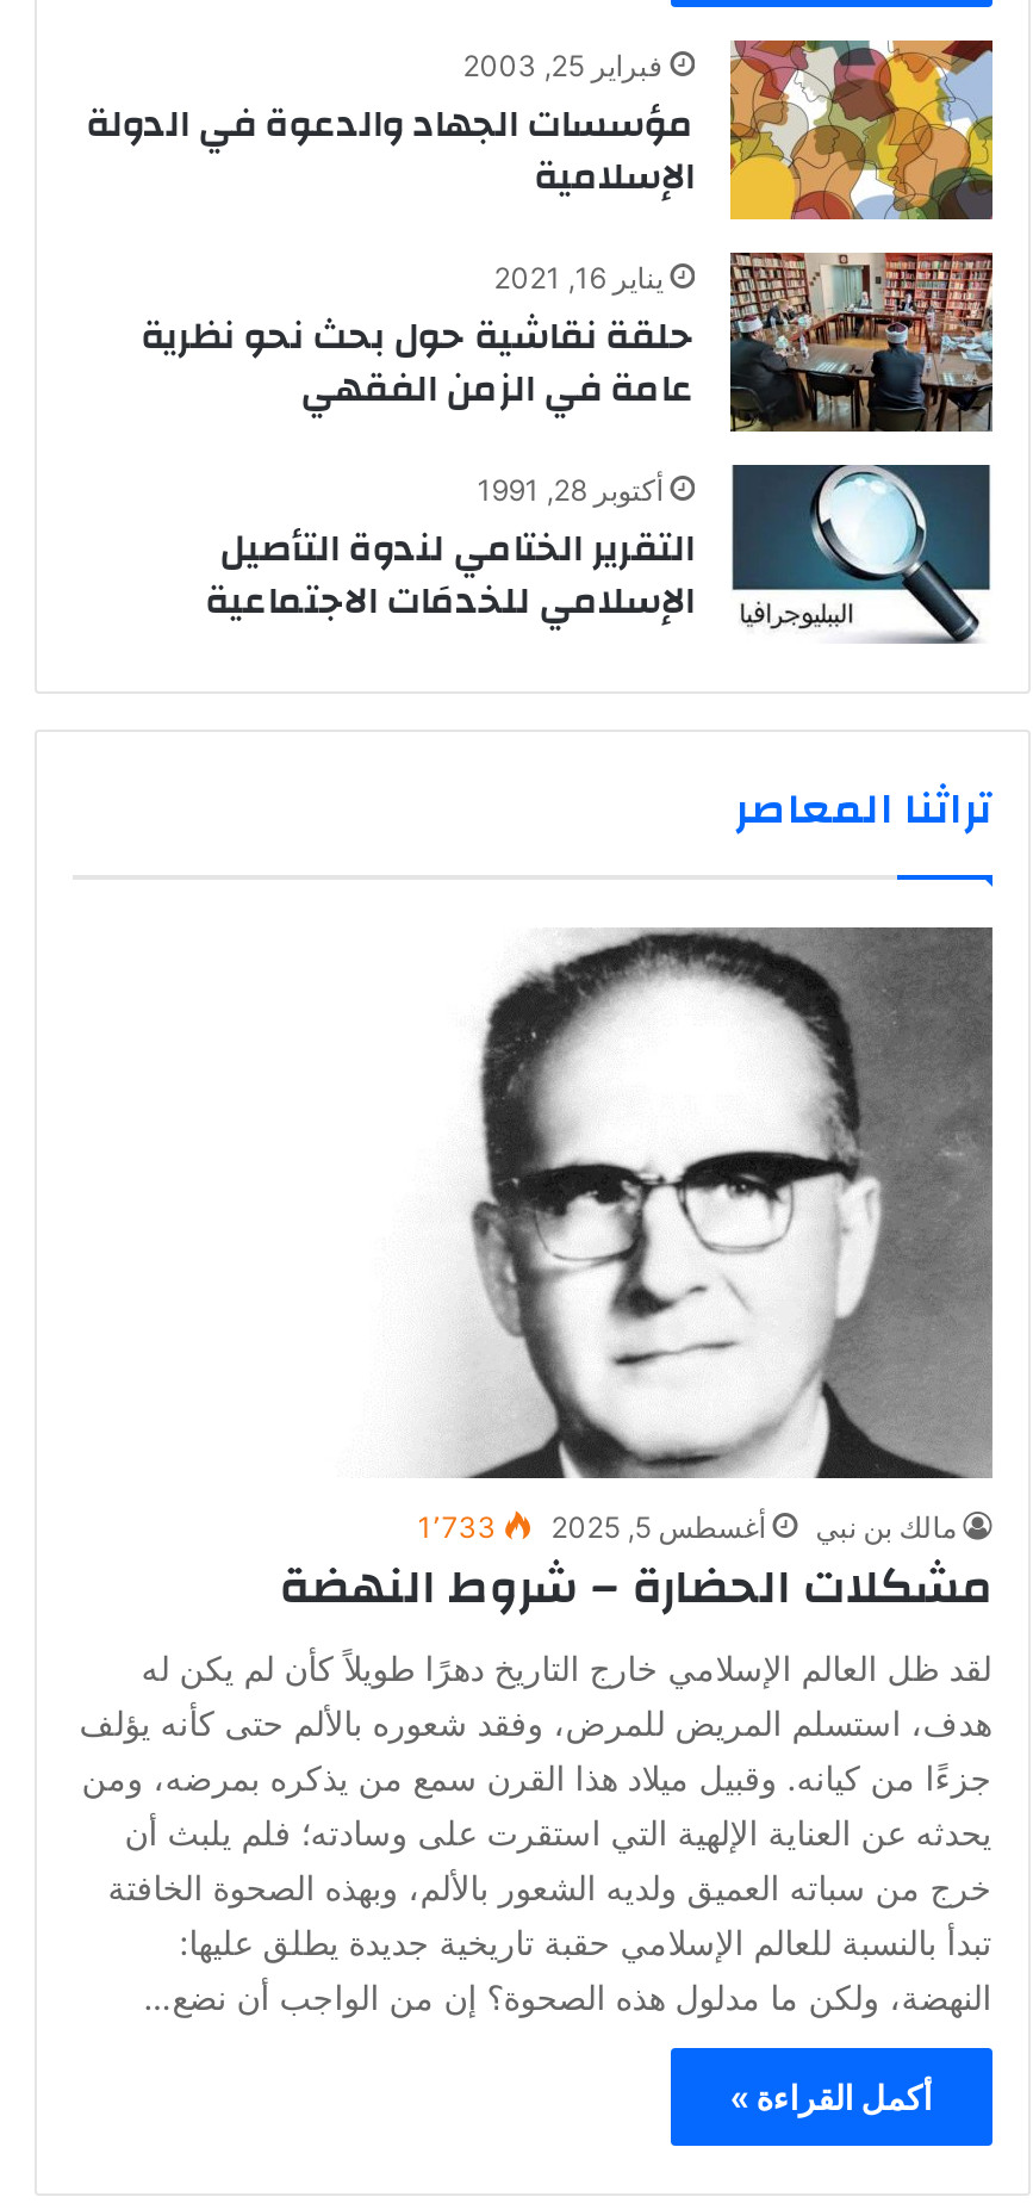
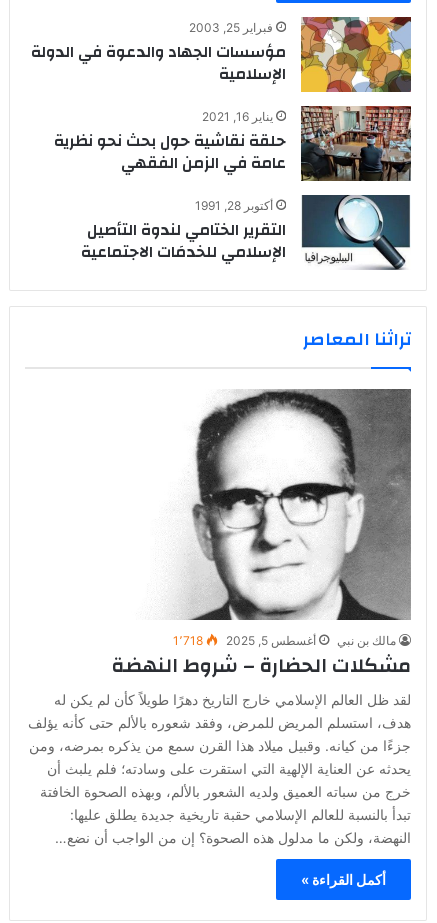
- 1٬733
+ 1٬718
